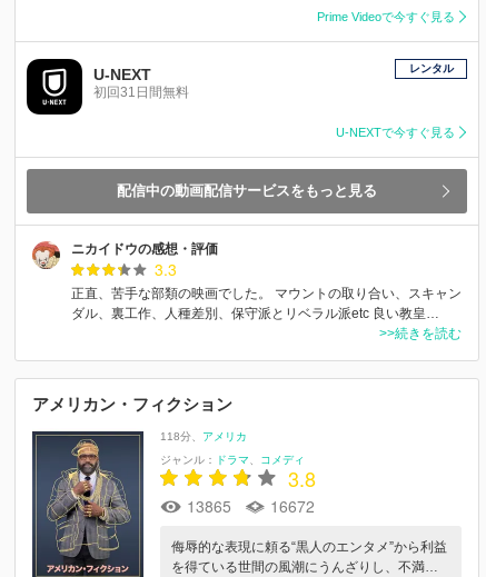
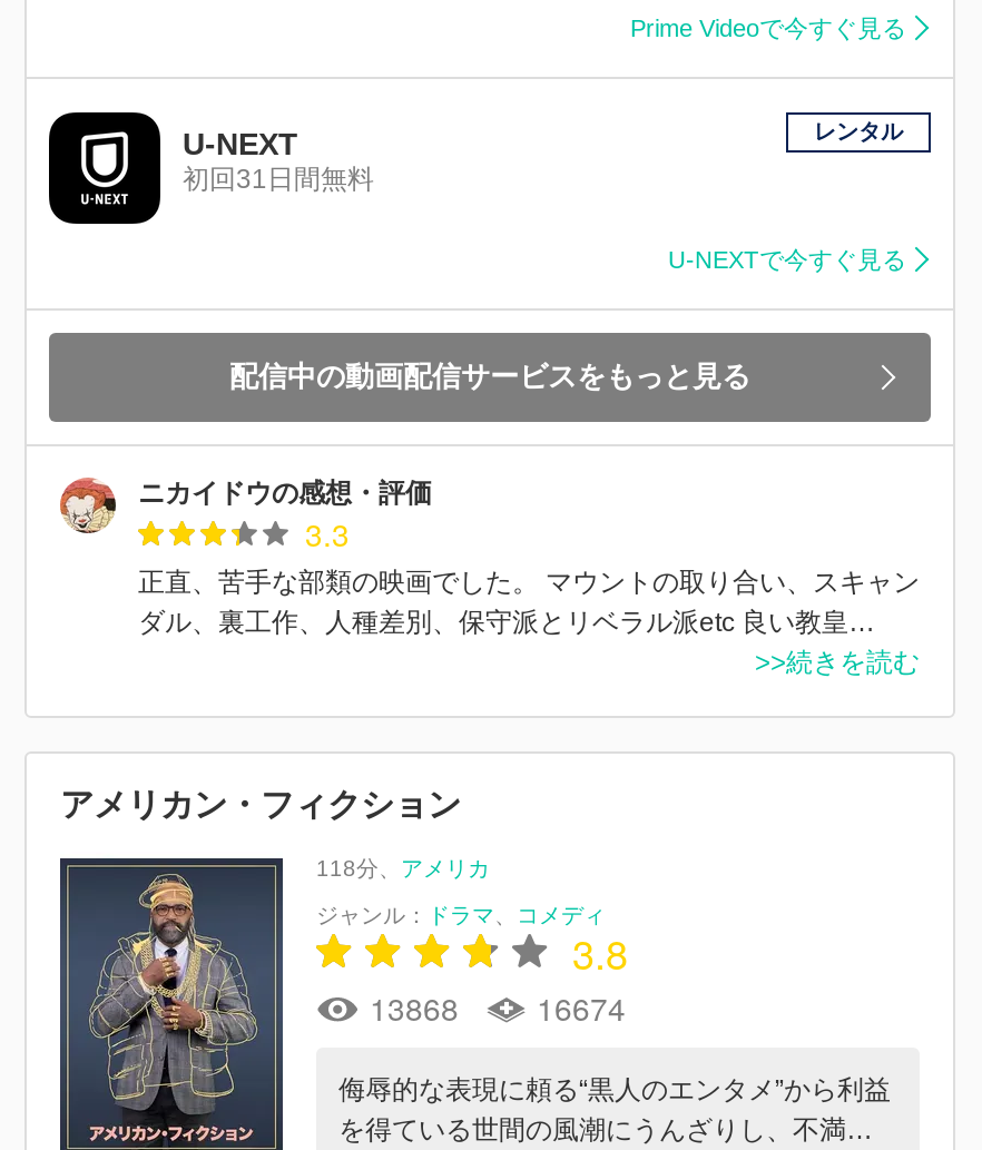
- 13865
+ 13868

- 16672
+ 16674
